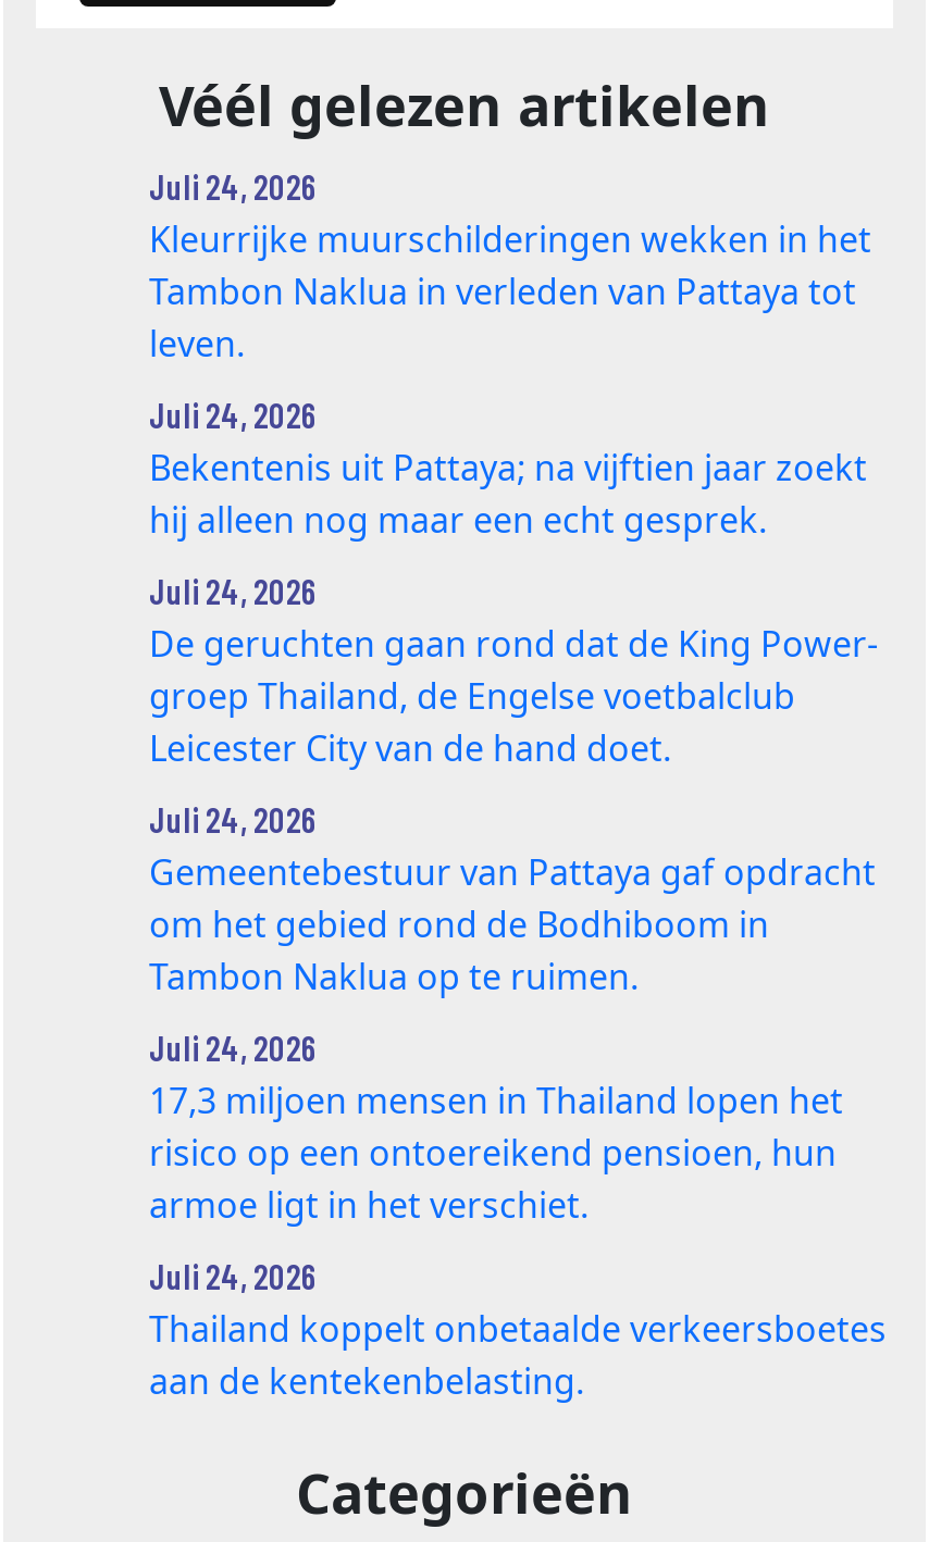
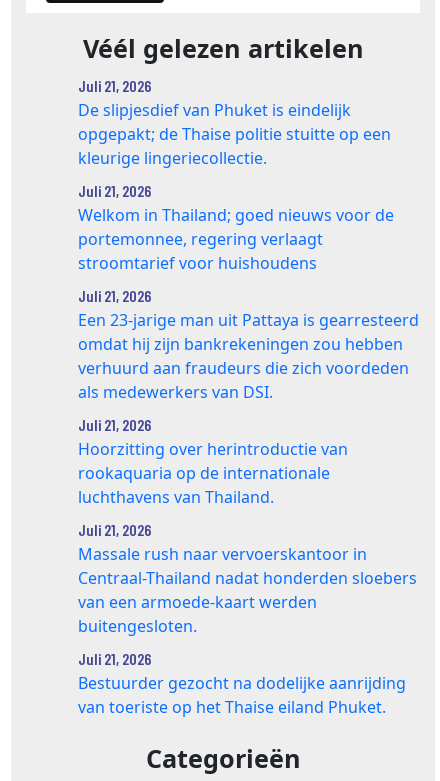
- Juli 24, 2026
- Kleurrijke muurschilderingen wekken in het
- Tambon Naklua in verleden van Pattaya tot
- leven.
+ Juli 21, 2026
+ De slipjesdief van Phuket is eindelijk
+ opgepakt; de Thaise politie stuitte op een
+ kleurige lingeriecollectie.

- Juli 24, 2026
- Bekentenis uit Pattaya; na vijftien jaar zoekt
- hij alleen nog maar een echt gesprek.
+ Juli 21, 2026
+ Welkom in Thailand; goed nieuws voor de
+ portemonnee, regering verlaagt
+ stroomtarief voor huishoudens

- Juli 24, 2026
- De geruchten gaan rond dat de King Power-
- groep Thailand, de Engelse voetbalclub
- Leicester City van de hand doet.
+ Juli 21, 2026
+ Een 23-jarige man uit Pattaya is gearresteerd
+ omdat hij zijn bankrekeningen zou hebben
+ verhuurd aan fraudeurs die zich voordeden
+ als medewerkers van DSI.

- Juli 24, 2026
- Gemeentebestuur van Pattaya gaf opdracht
- om het gebied rond de Bodhiboom in
- Tambon Naklua op te ruimen.
+ Juli 21, 2026
+ Hoorzitting over herintroductie van
+ rookaquaria op de internationale
+ luchthavens van Thailand.

- Juli 24, 2026
- 17,3 miljoen mensen in Thailand lopen het
- risico op een ontoereikend pensioen, hun
- armoe ligt in het verschiet.
+ Juli 21, 2026
+ Massale rush naar vervoerskantoor in
+ Centraal-Thailand nadat honderden sloebers
+ van een armoede-kaart werden
+ buitengesloten.

- Juli 24, 2026
- Thailand koppelt onbetaalde verkeersboetes
- aan de kentekenbelasting.
+ Juli 21, 2026
+ Bestuurder gezocht na dodelijke aanrijding
+ van toeriste op het Thaise eiland Phuket.
